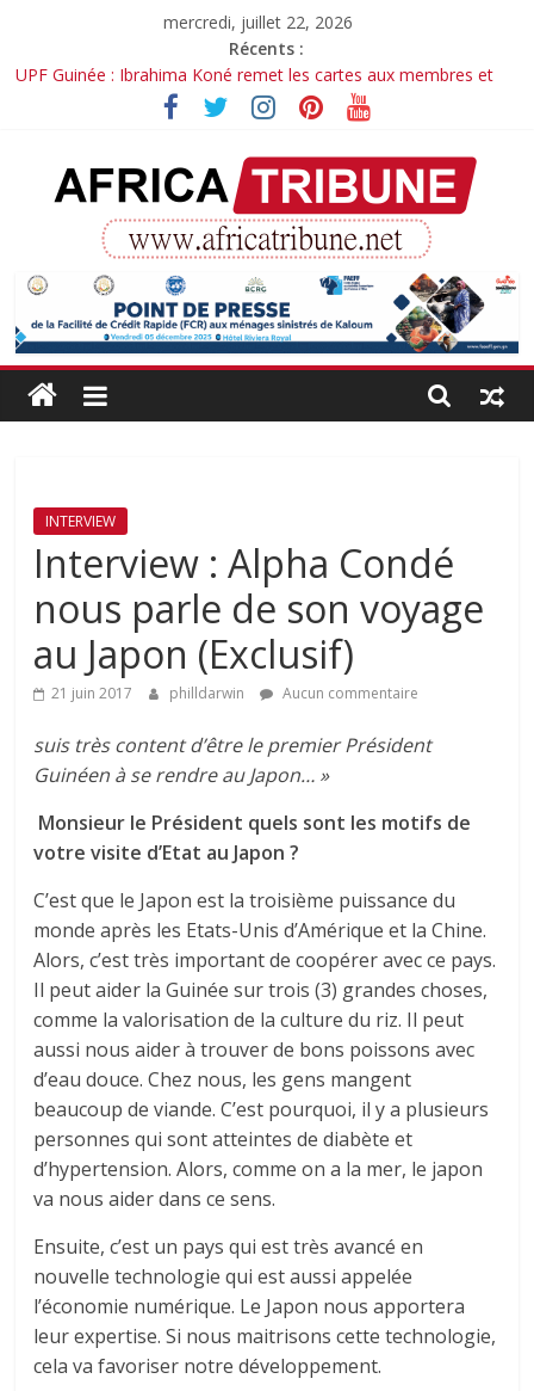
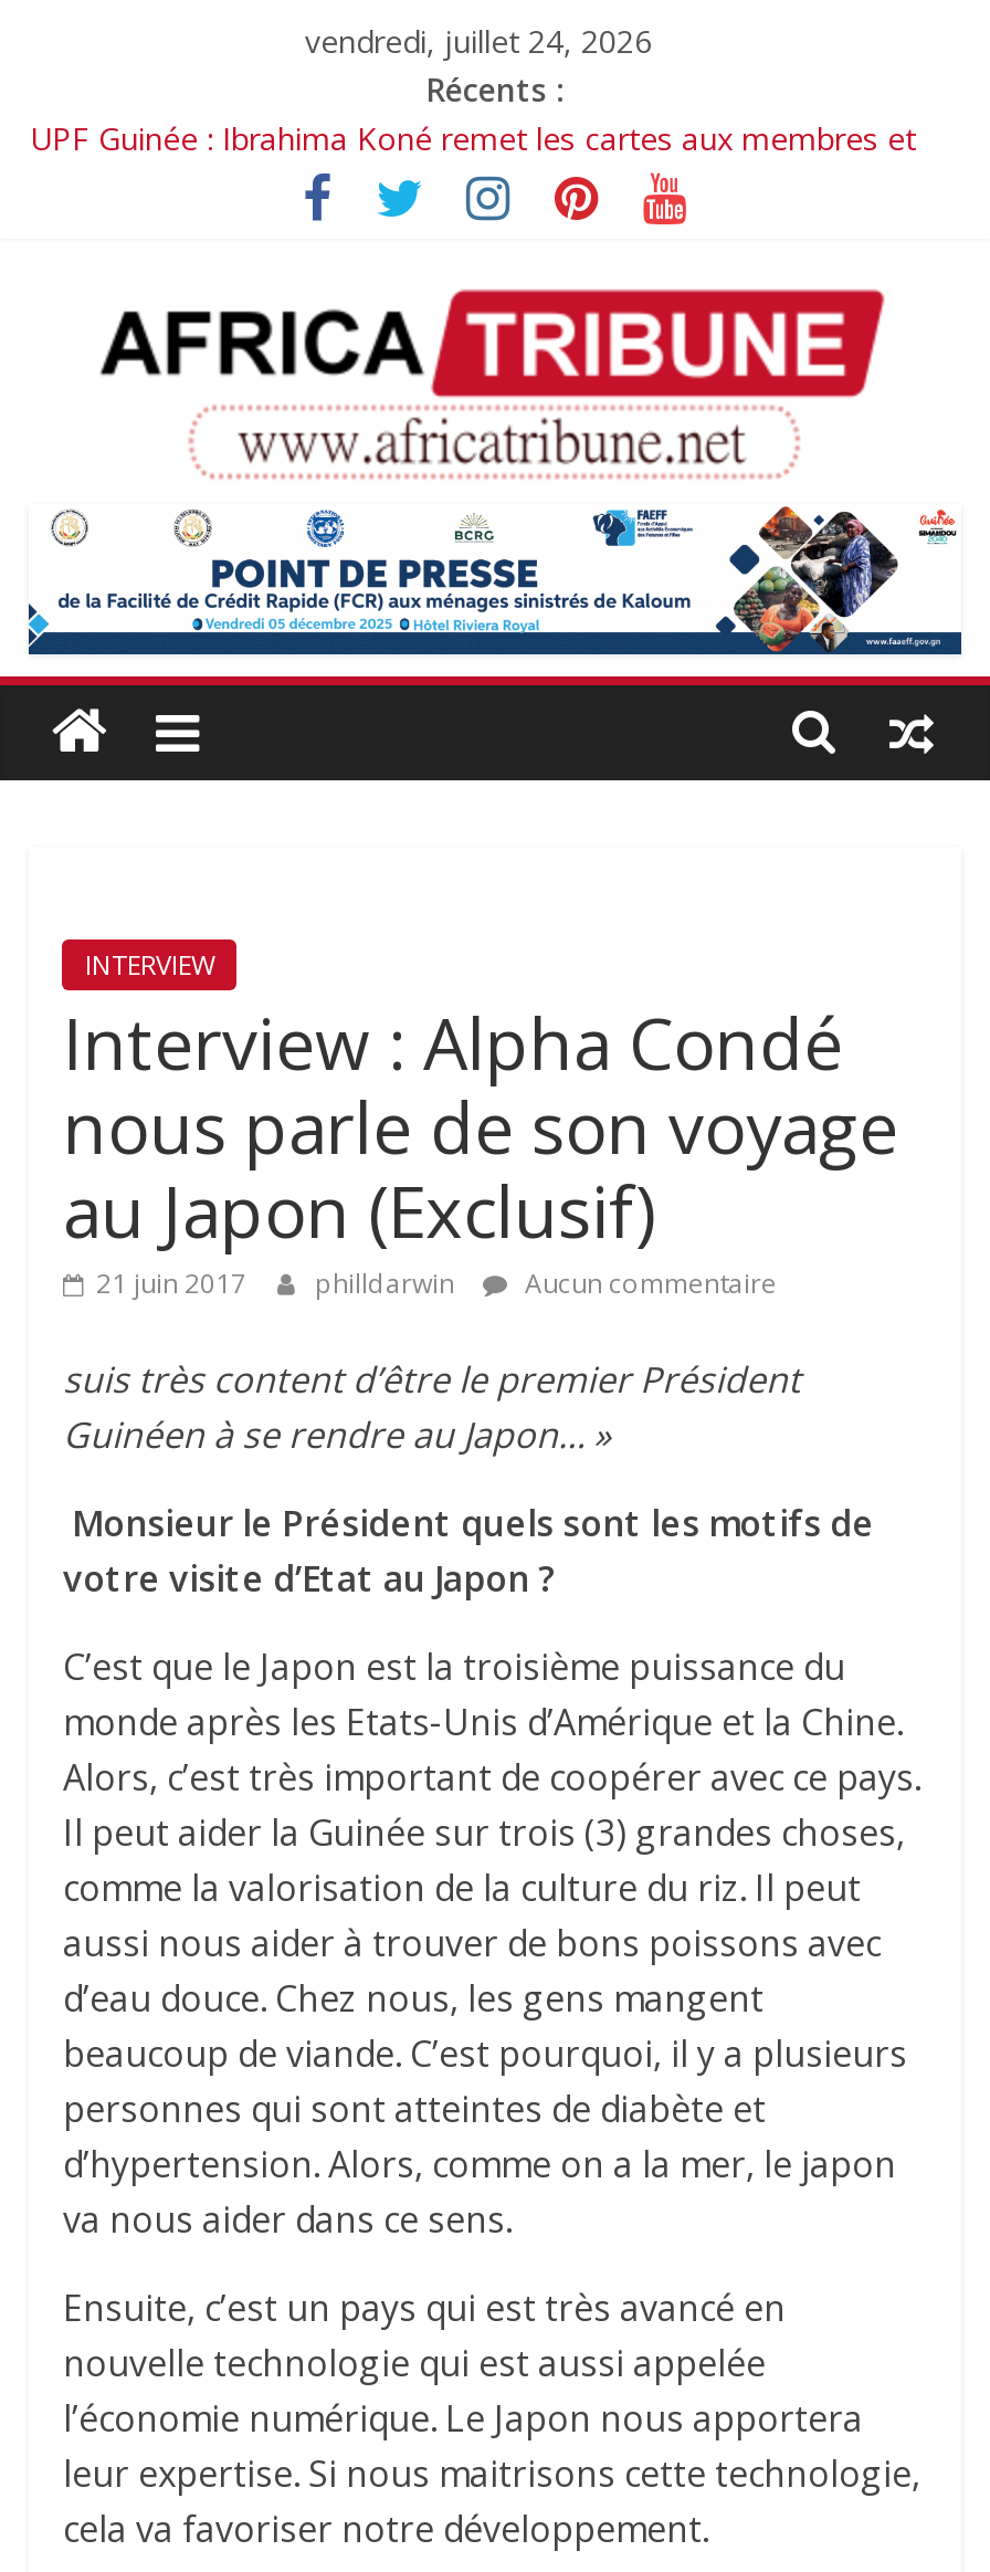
- mercredi, juillet 22, 2026
+ vendredi, juillet 24, 2026
